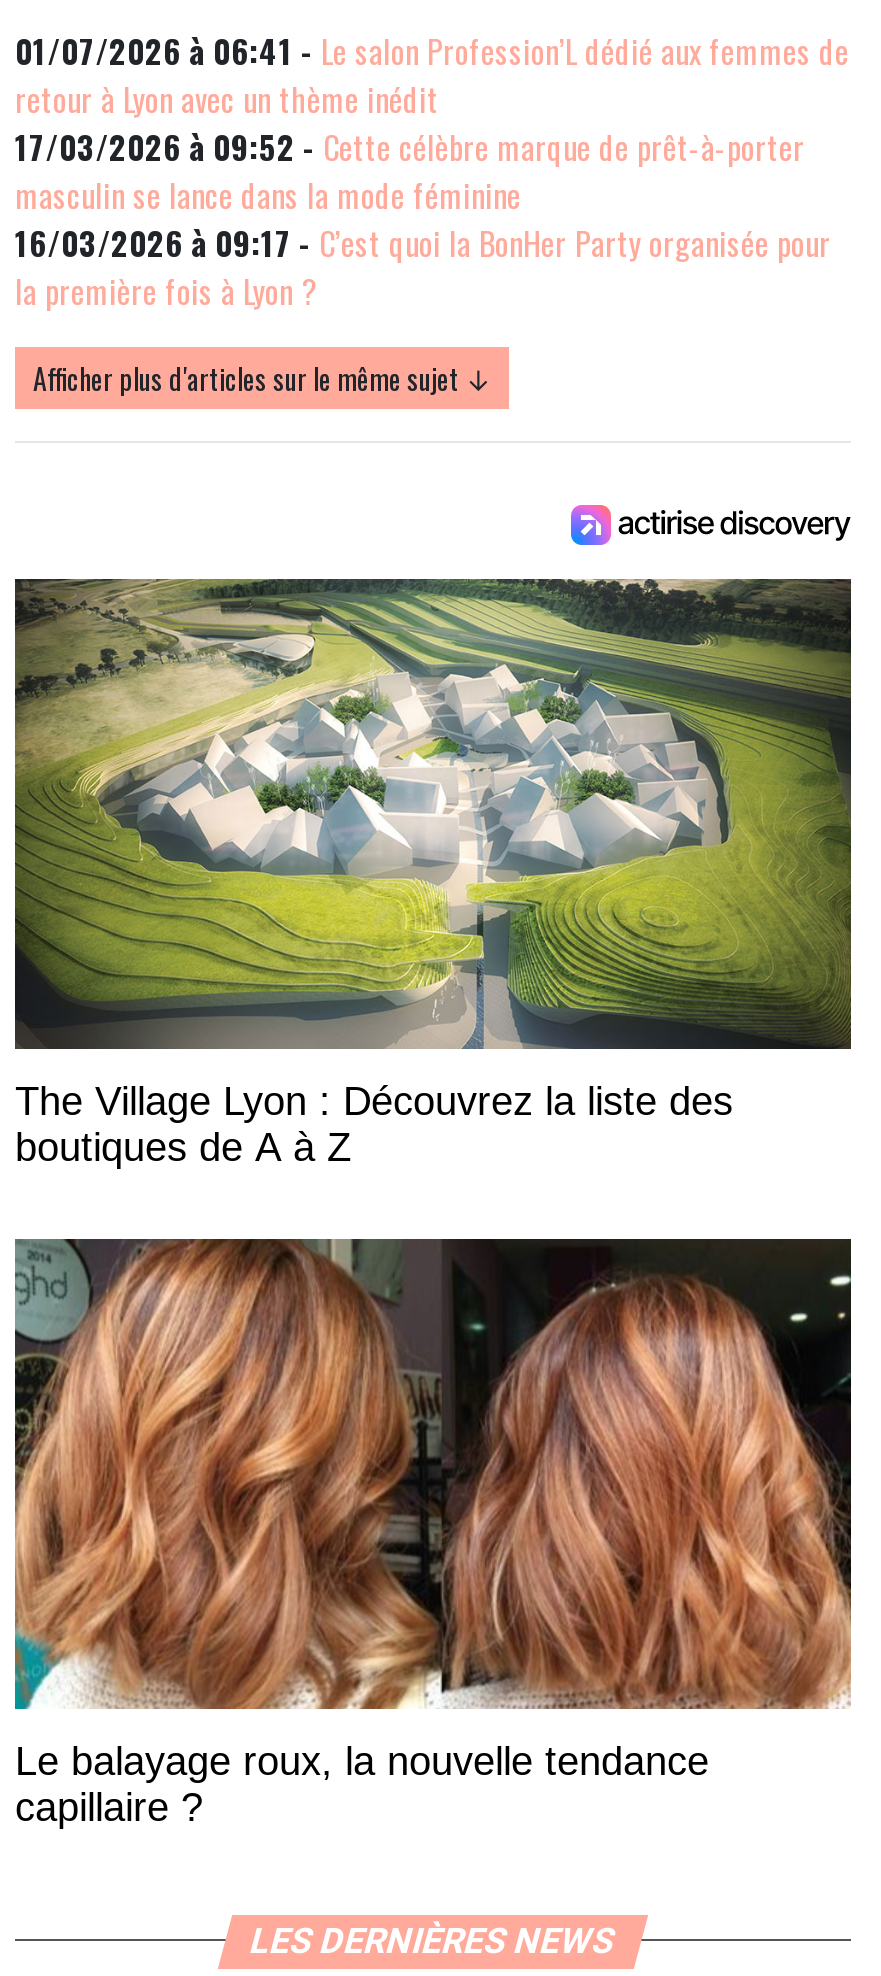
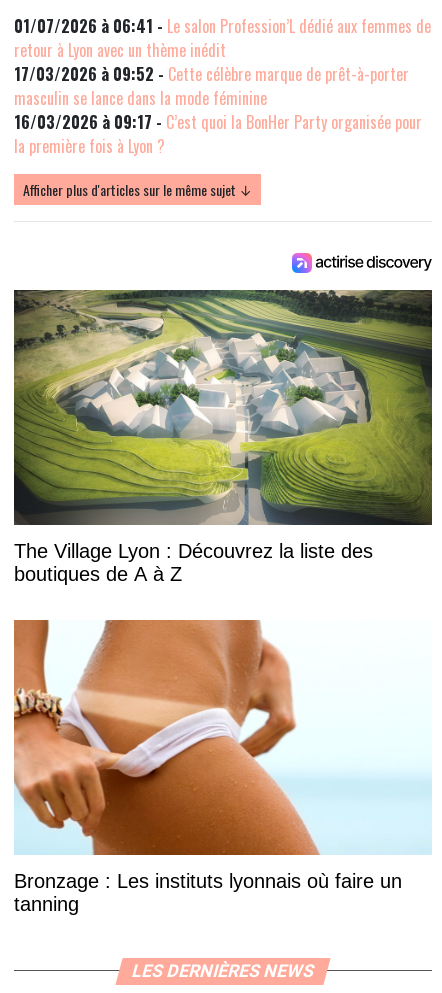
- [image]
- Le balayage roux, la nouvelle tendance
- capillaire ?
+ [image]
+ Bronzage : Les instituts lyonnais où faire un
+ tanning
